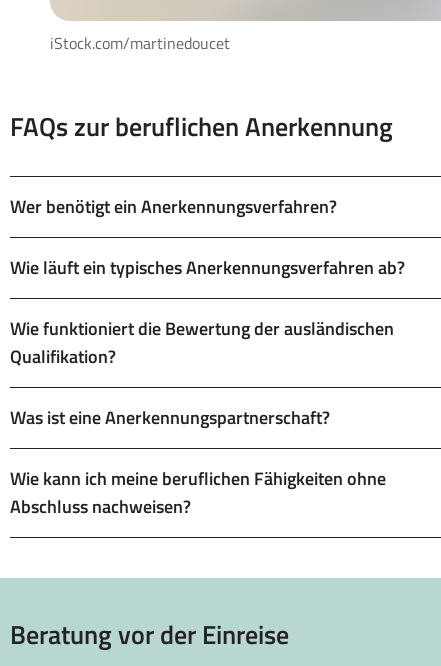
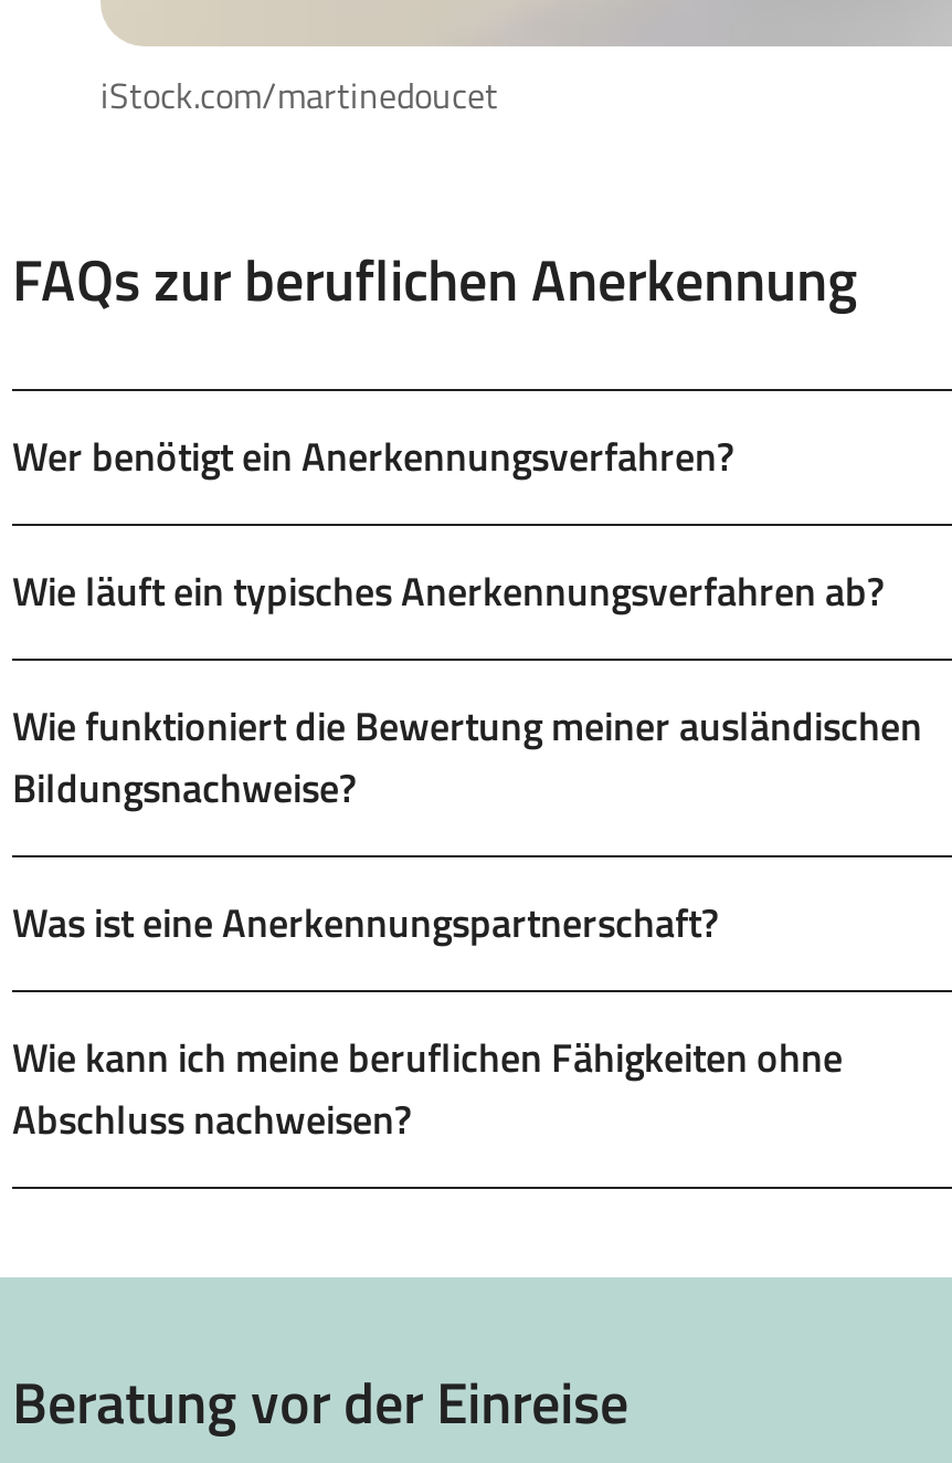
- Wie funktioniert die Bewertung der ausländischen
- Qualifikation?
+ Wie funktioniert die Bewertung meiner ausländischen
+ Bildungsnachweise?
